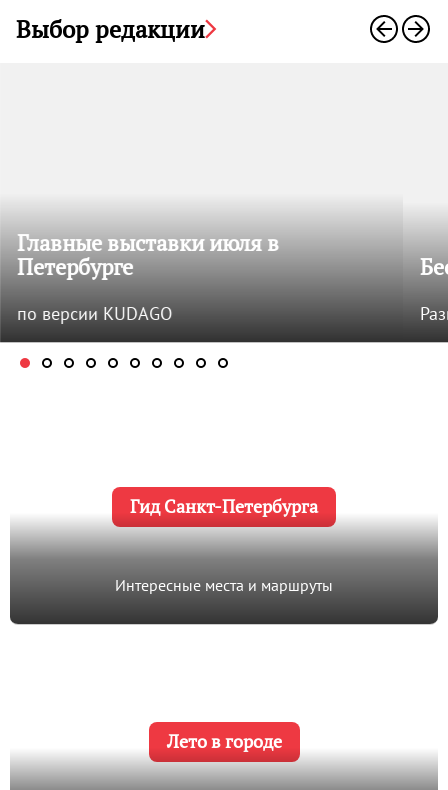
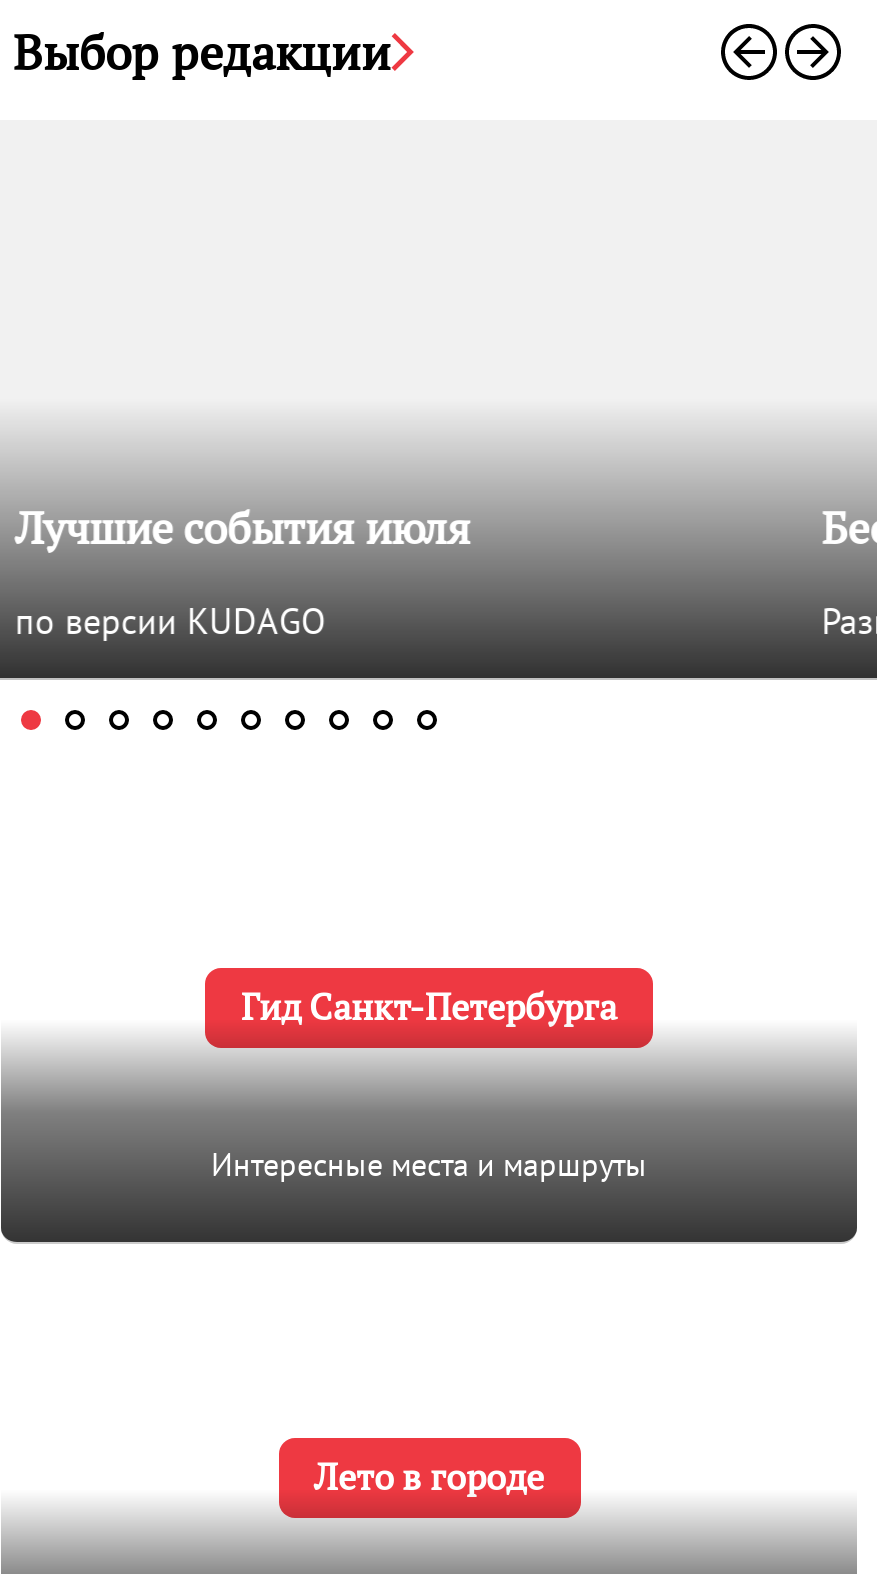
- Главные выставки июля в
- Петербурге
+ Лучшие события июля
